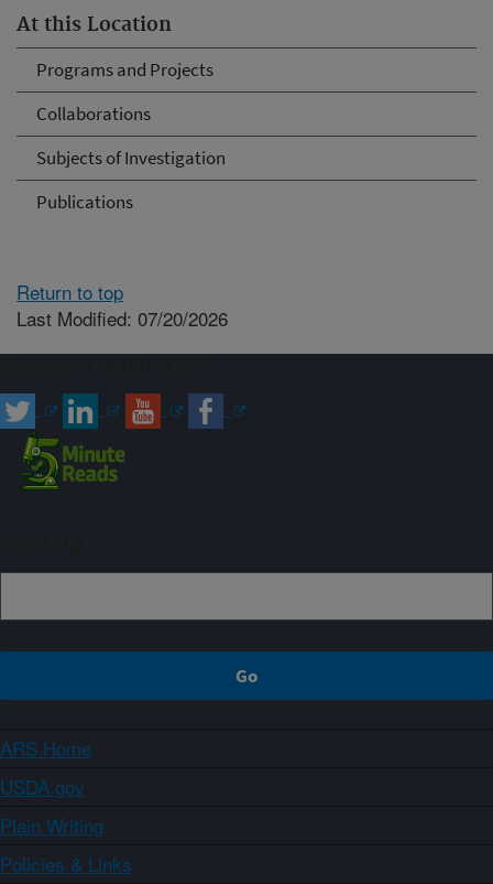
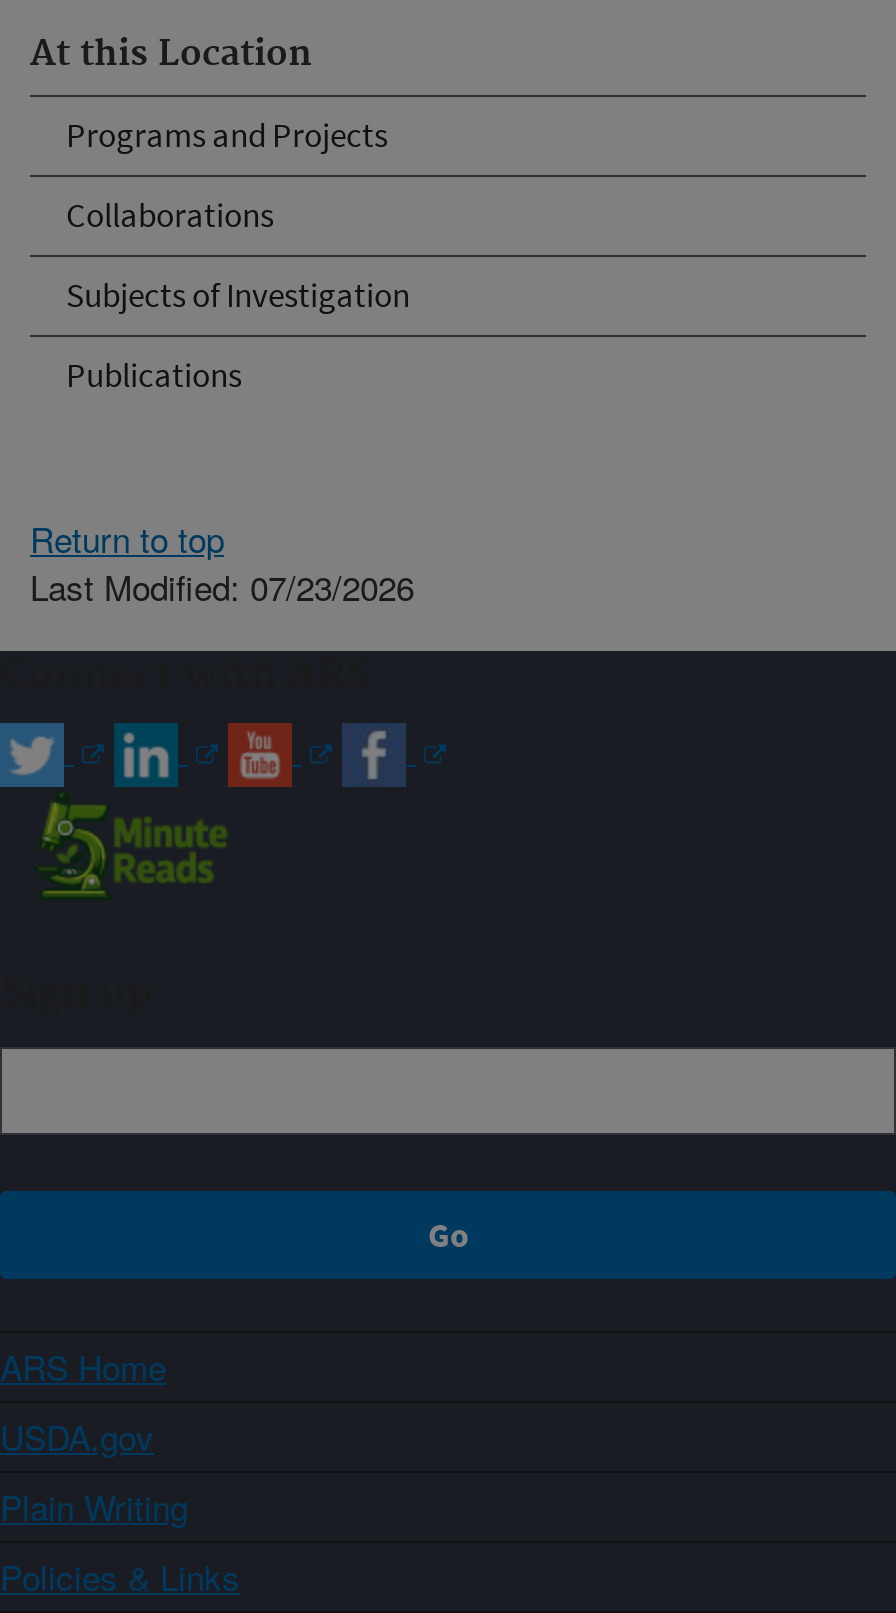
- Last Modified: 07/20/2026
+ Last Modified: 07/23/2026
